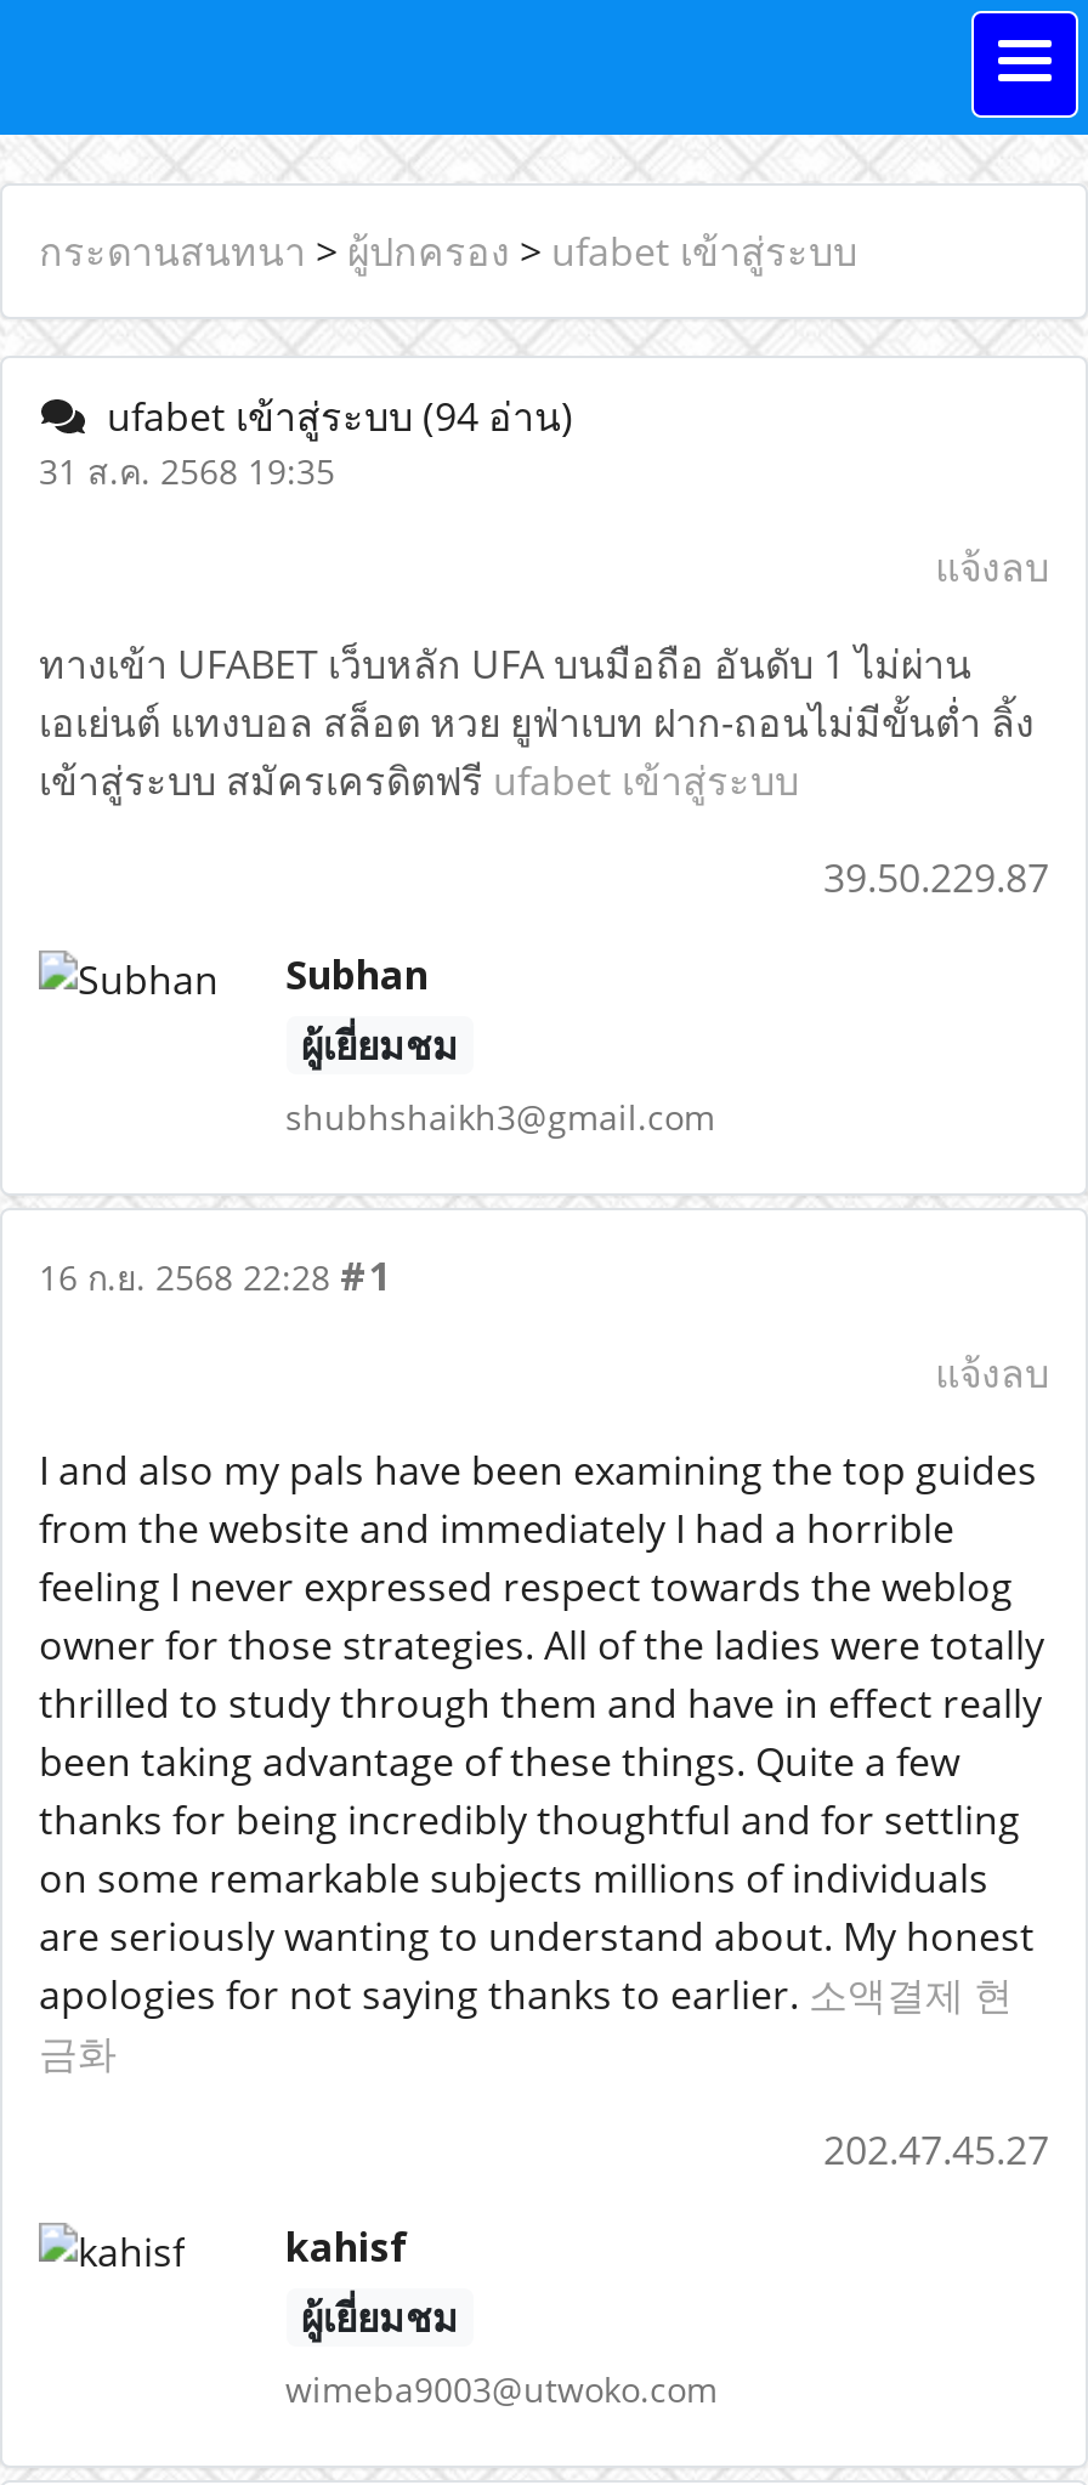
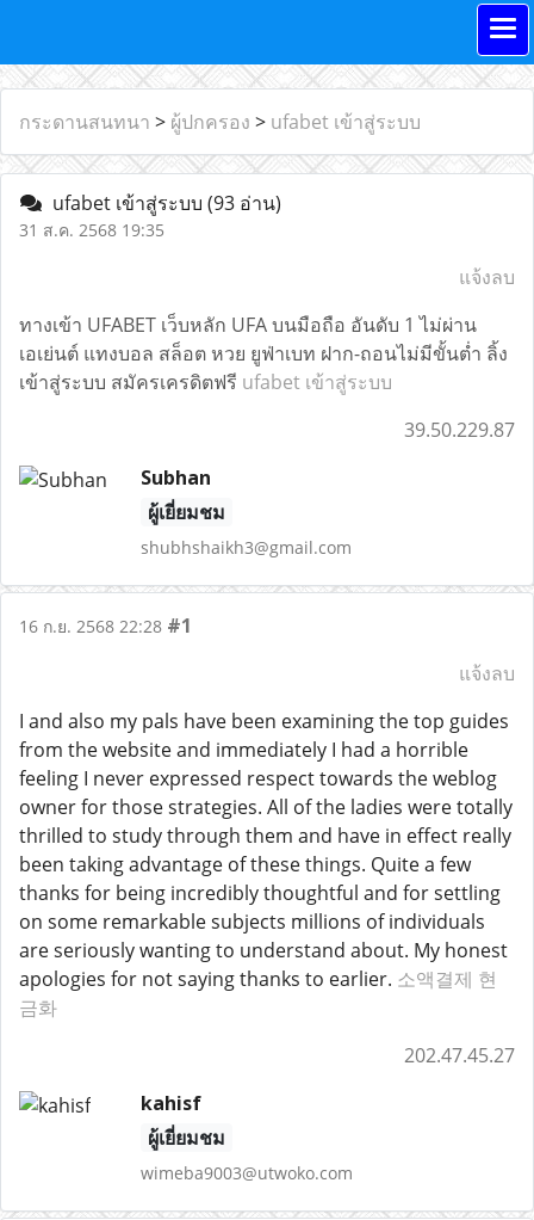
- ufabet เข้าสู่ระบบ(94 อ่าน)
+ ufabet เข้าสู่ระบบ(93 อ่าน)
